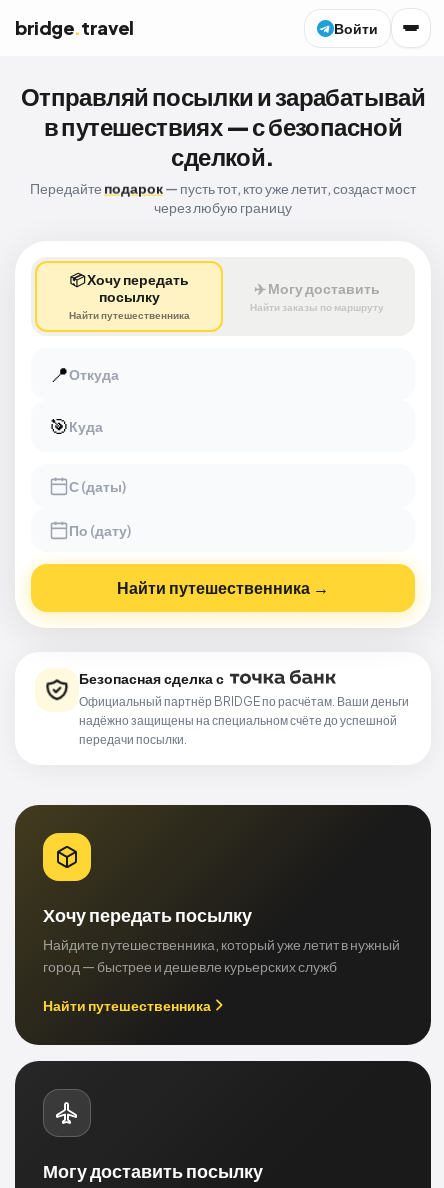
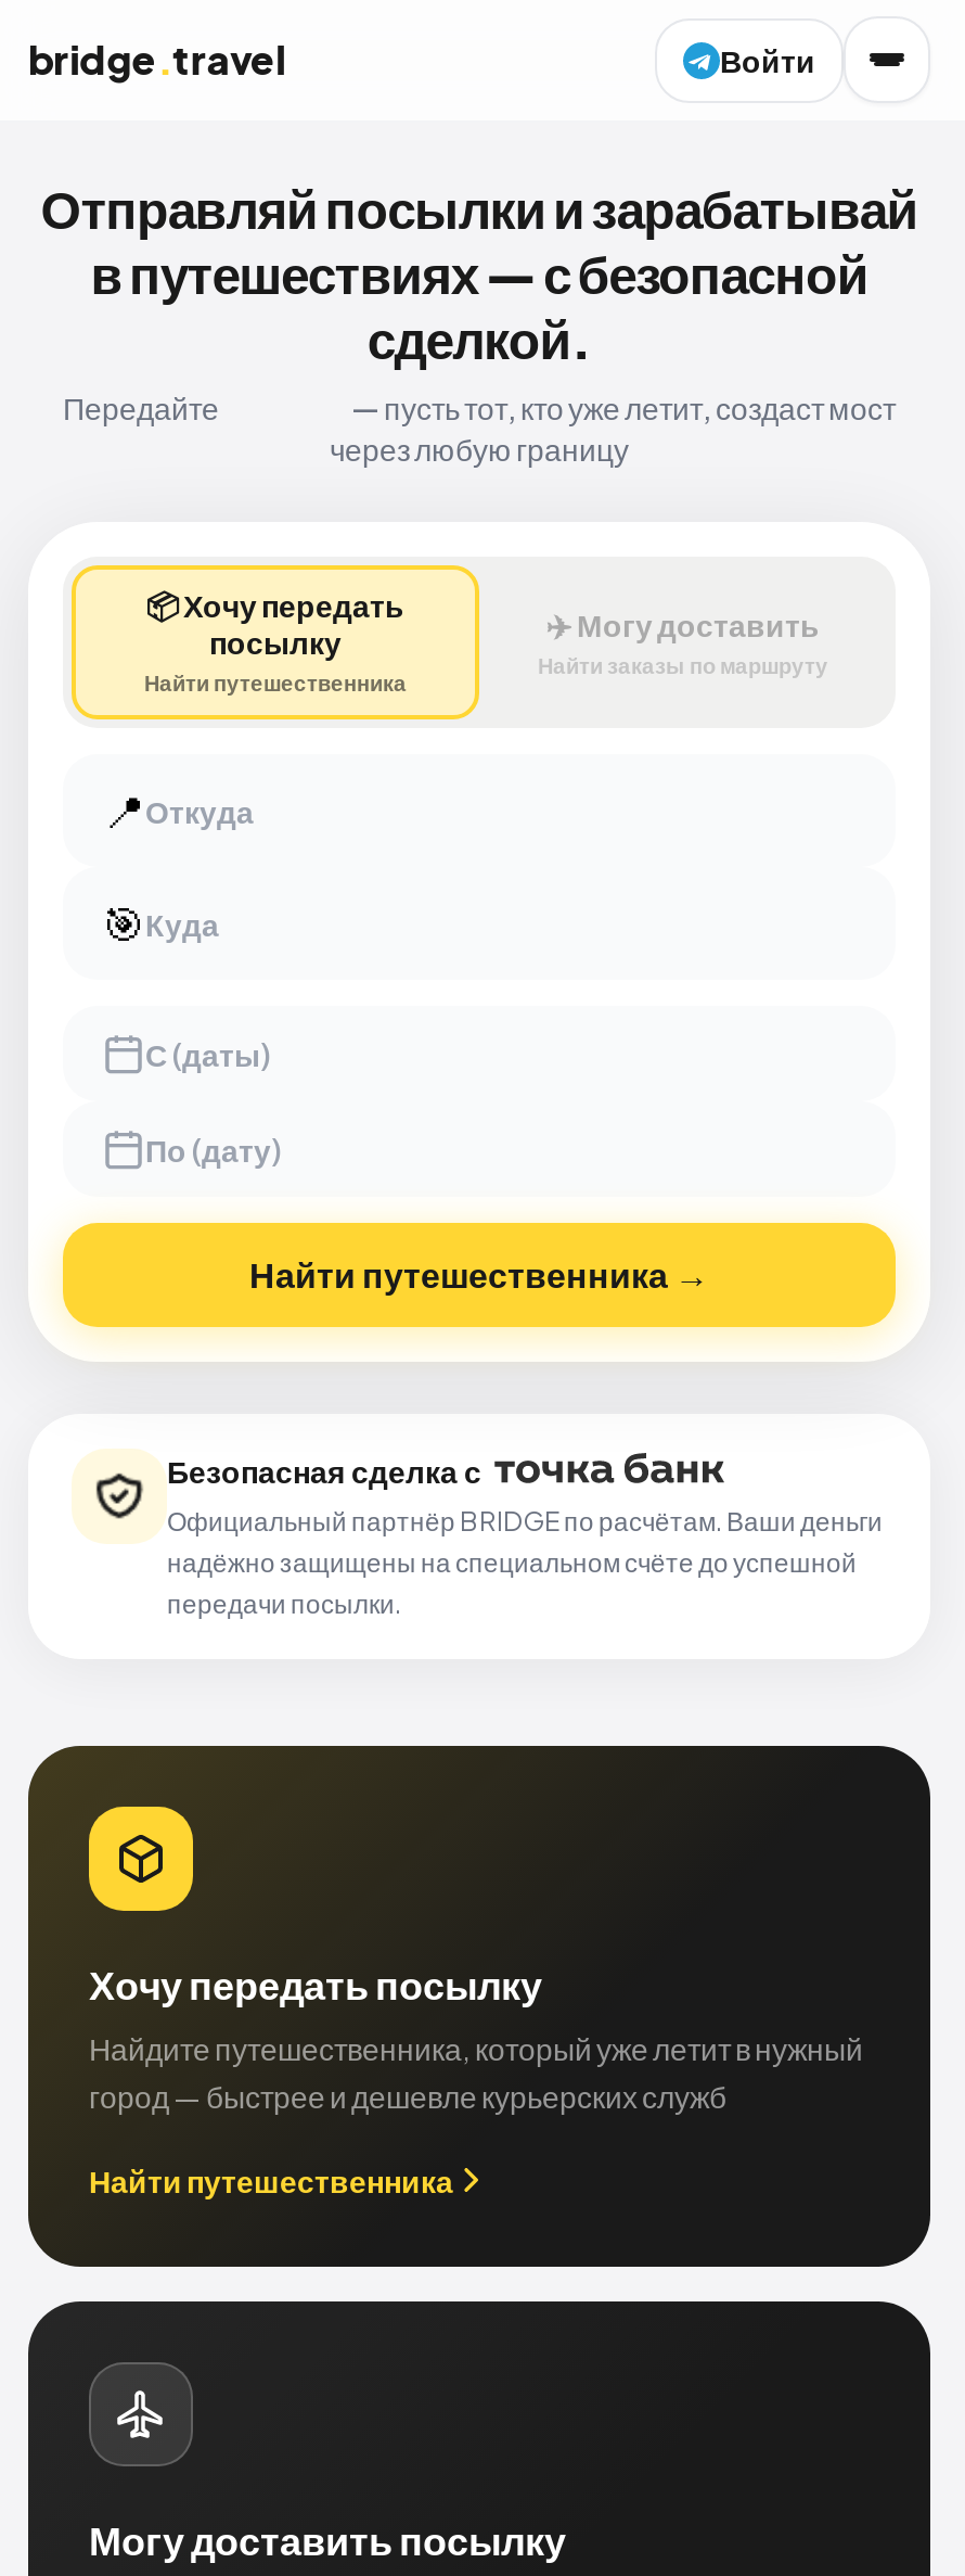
- Передайте любовь — пусть тот, кто уже летит, создаст мост
+ Передайте эмоции — пусть тот, кто уже летит, создаст мост
